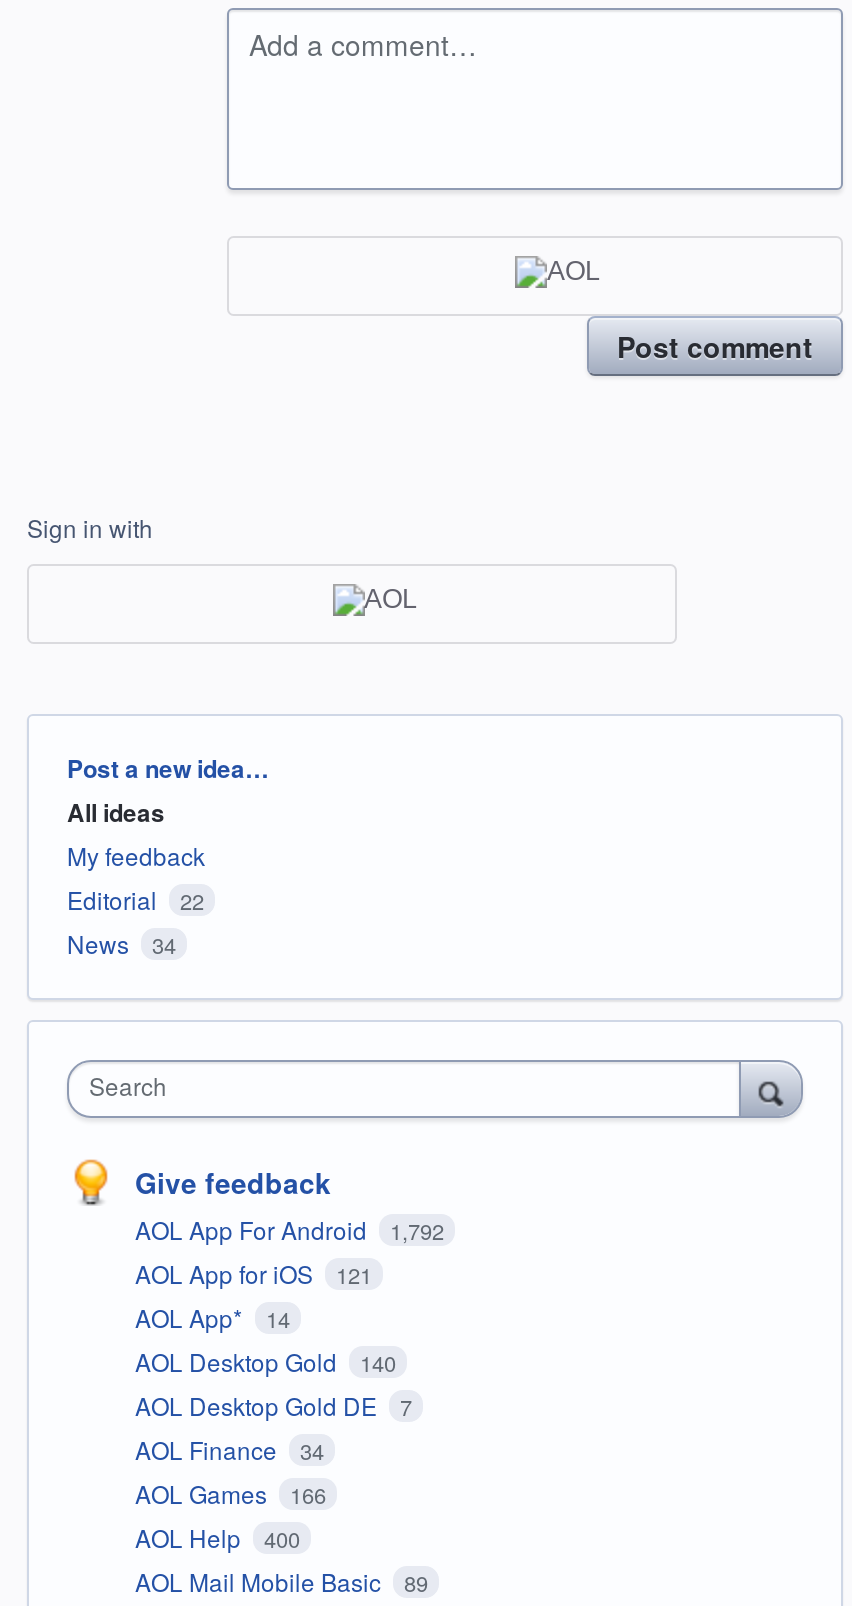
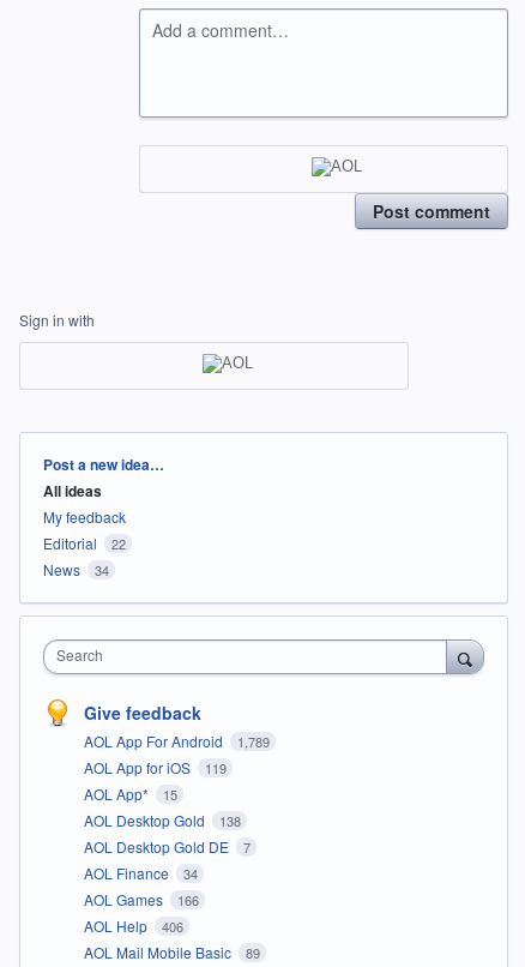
- AOL App For Android 1,792
+ AOL App For Android 1,789

- AOL App for iOS 121
+ AOL App for iOS 119

- AOL App* 14
+ AOL App* 15

- AOL Desktop Gold 140
+ AOL Desktop Gold 138

- AOL Help 400
+ AOL Help 406
